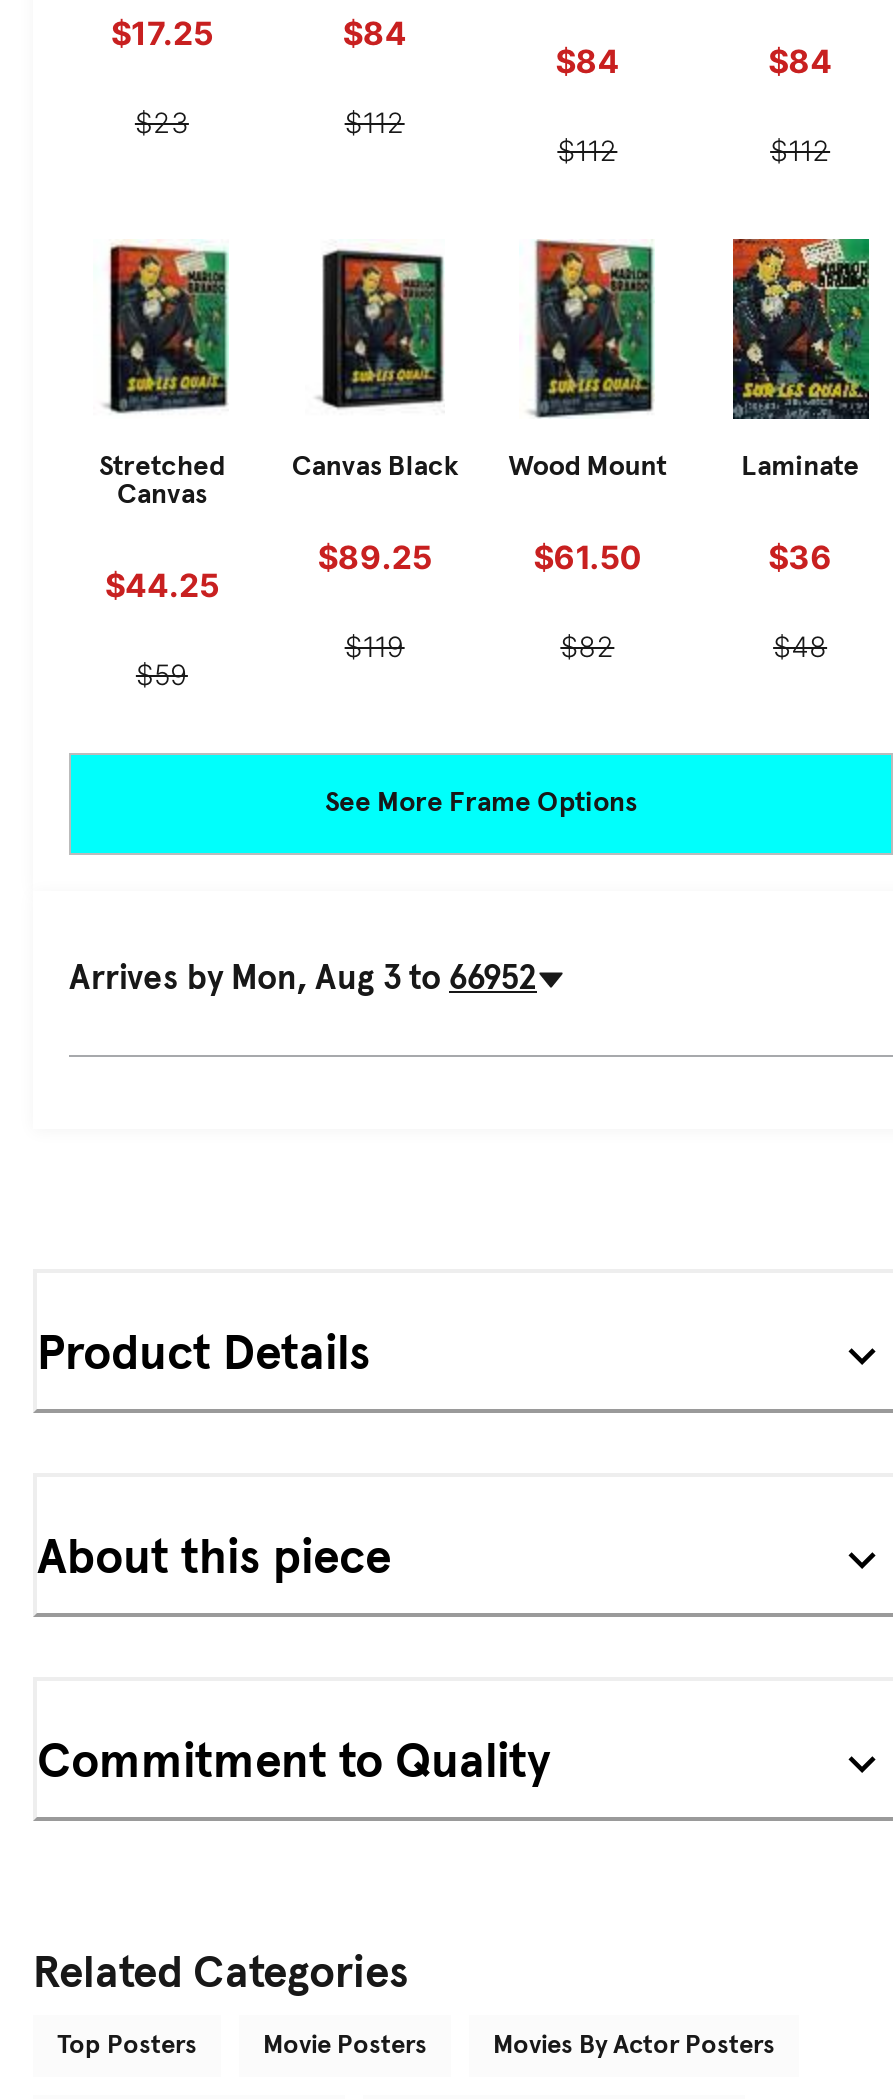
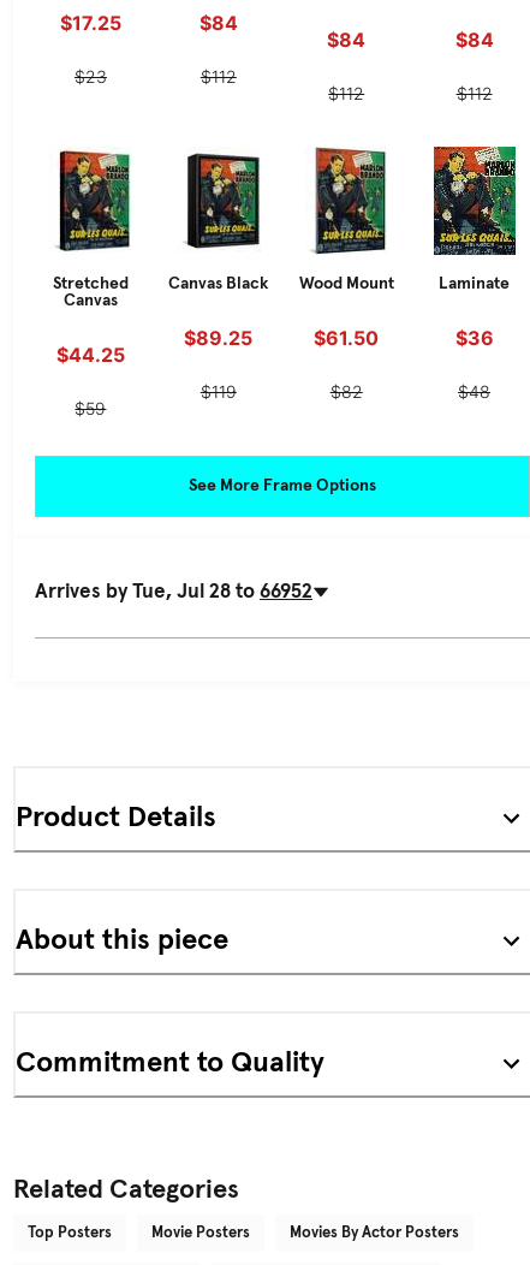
- Arrives by Mon, Aug 3 to 66952
+ Arrives by Tue, Jul 28 to 66952
